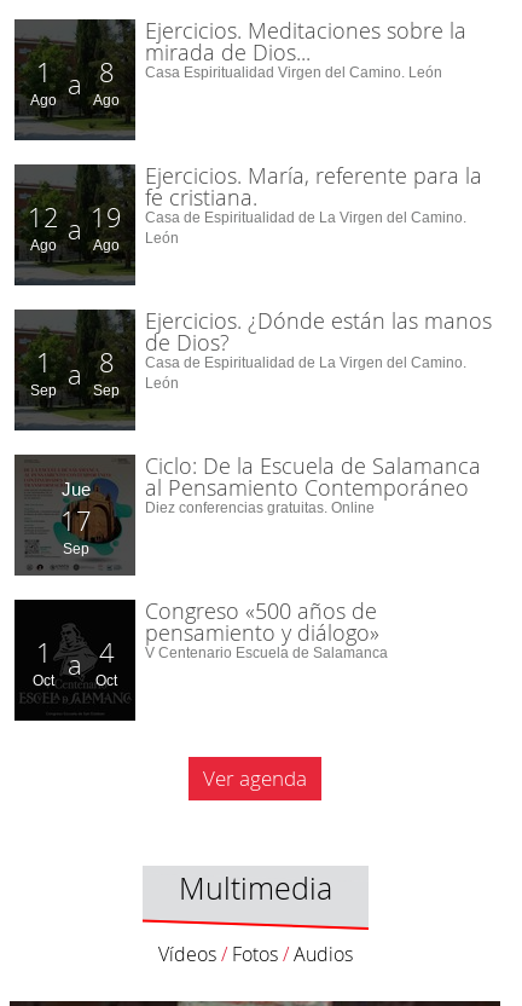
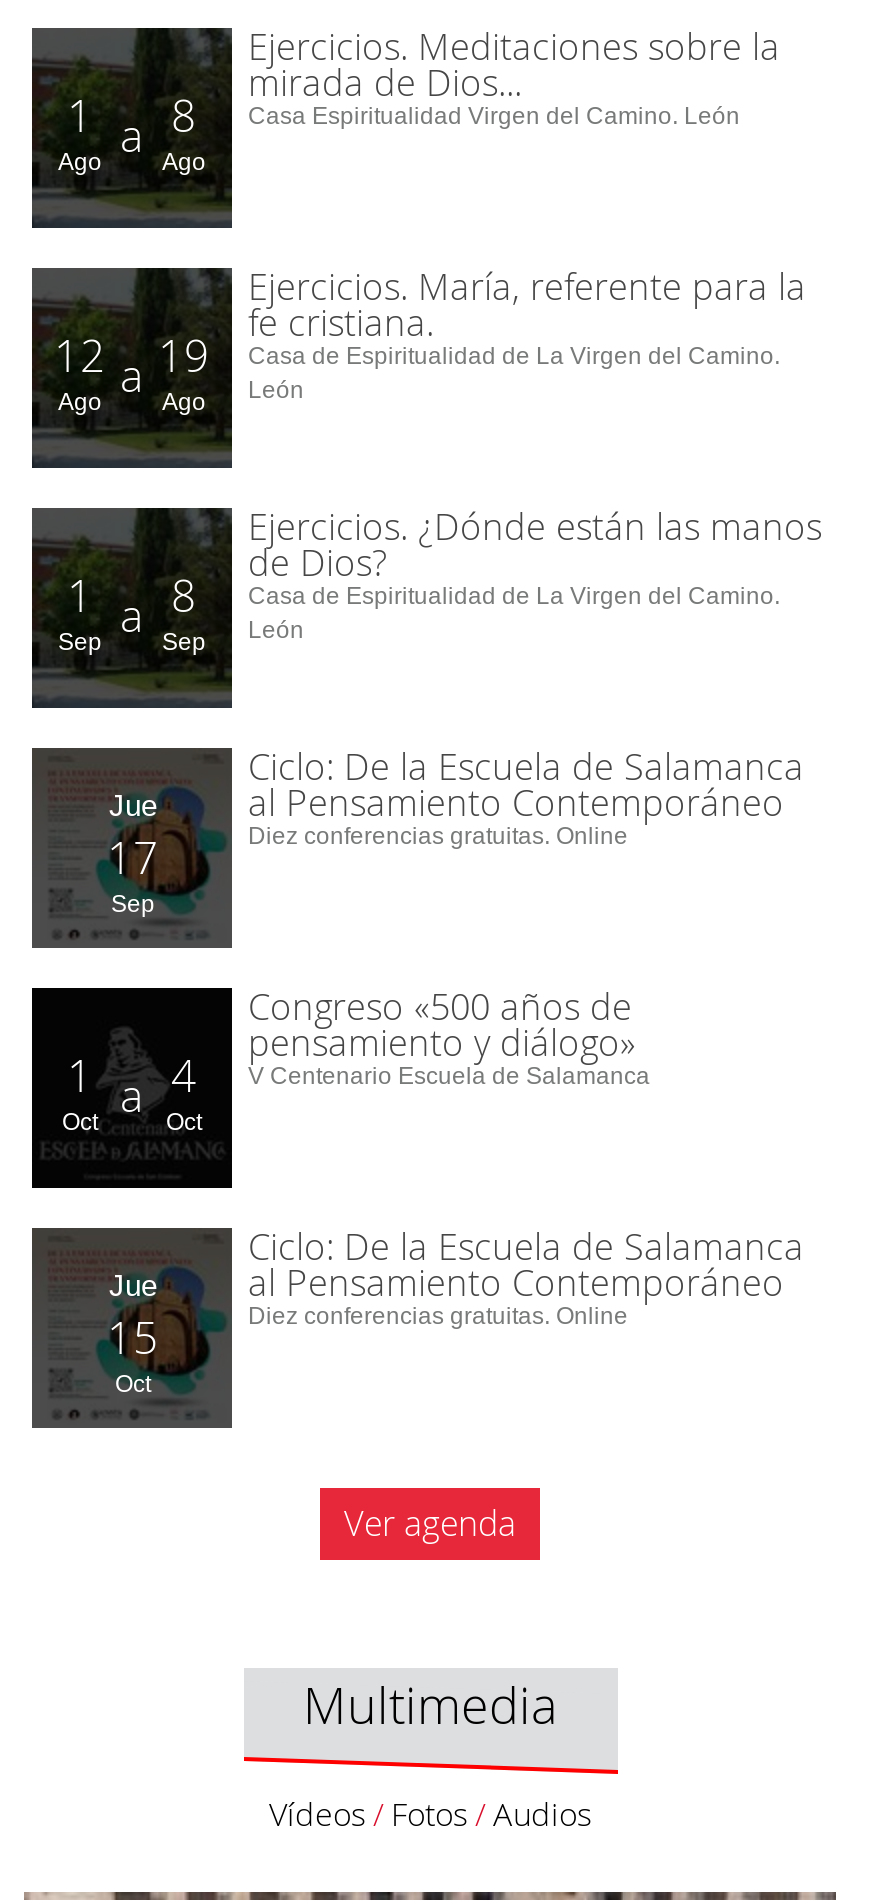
+ Jue
+ 15
+ Oct

+ Ciclo: De la Escuela de Salamanca
+ al Pensamiento Contemporáneo
+ Diez conferencias gratuitas. Online
